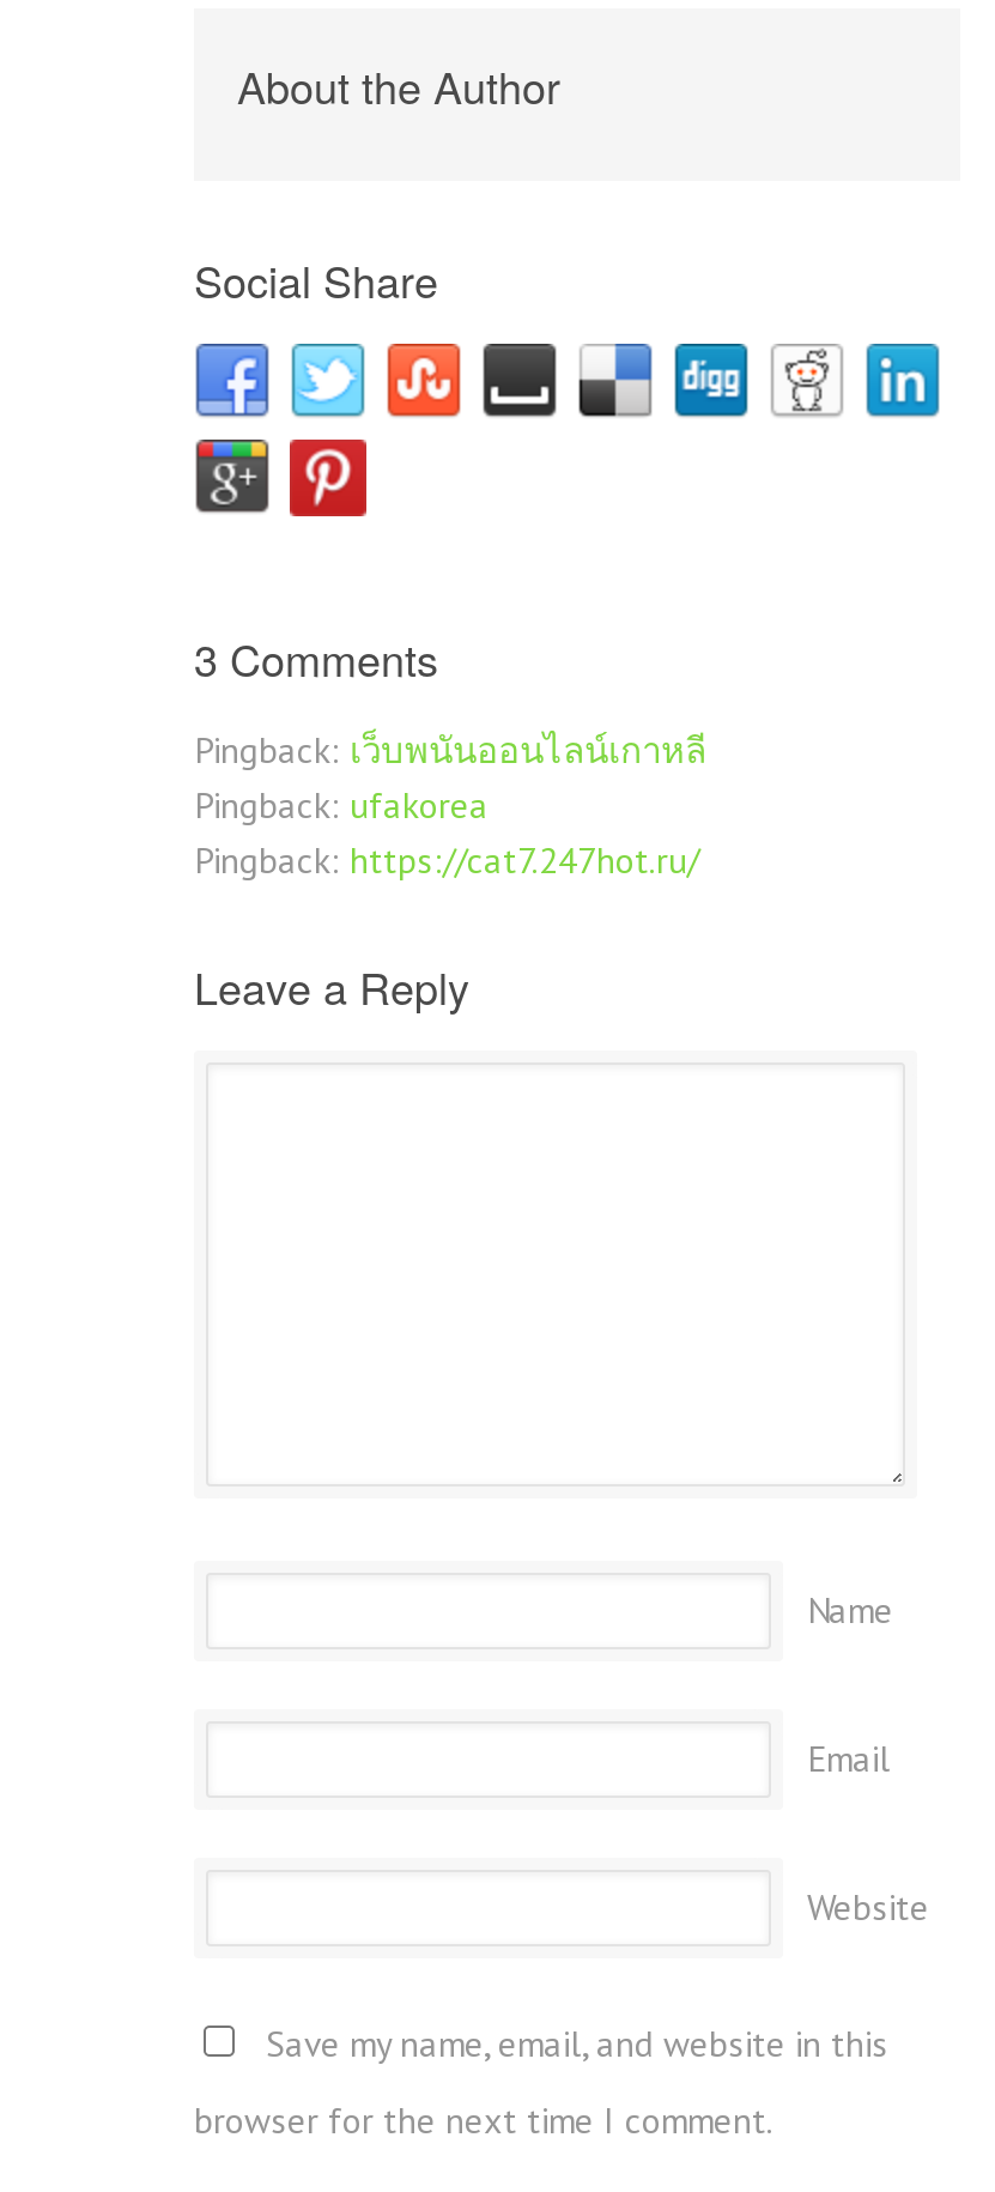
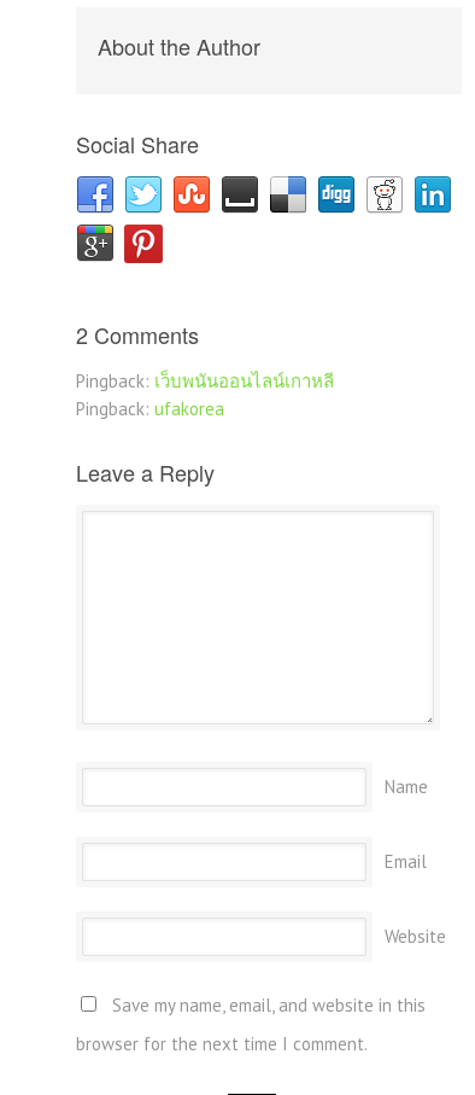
- 3 Comments
+ 2 Comments

- Pingback: https://cat7.247hot.ru/
